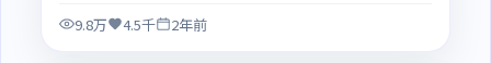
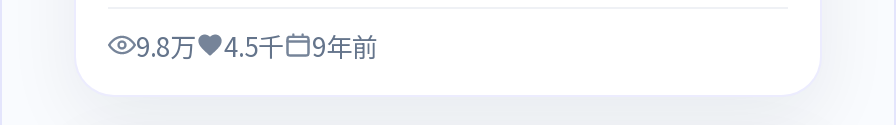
- 9.8万 4.5千 2年前
+ 9.8万 4.5千 9年前
